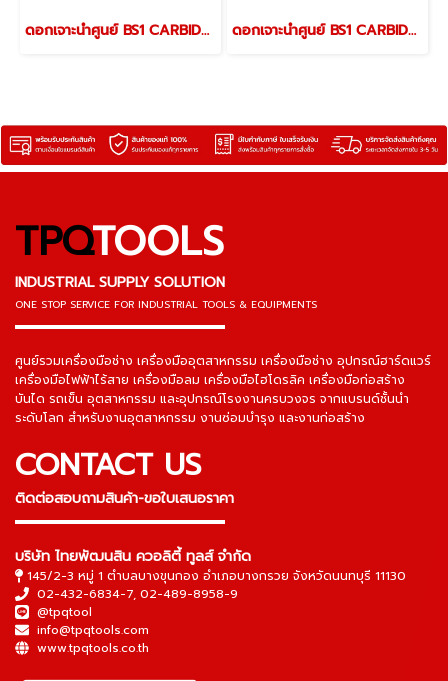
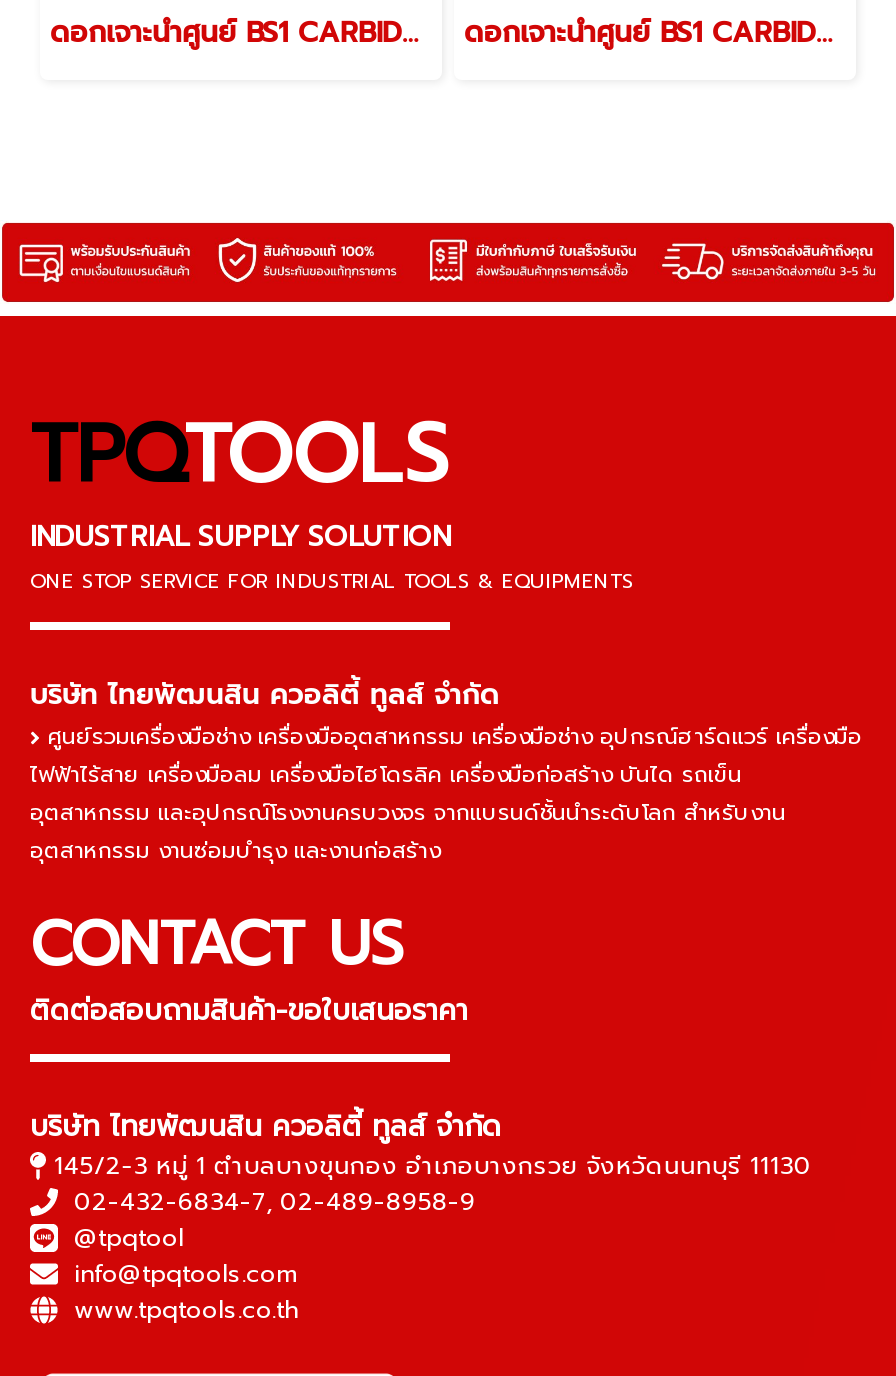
- ศูนย์รวมเครื่องมือช่าง เครื่องมืออุตสาหกรรม เครื่องมือช่าง อุปกรณ์ฮาร์ดแวร์
- เครื่องมือไฟฟ้าไร้สาย เครื่องมือลม เครื่องมือไฮโดรลิค เครื่องมือก่อสร้าง
- บันได รถเข็น อุตสาหกรรม และอุปกรณ์โรงงานครบวงจร จากแบรนด์ชั้นนำ
- ระดับโลก สำหรับงานอุตสาหกรรม งานซ่อมบำรุง และงานก่อสร้าง
+ บริษัท ไทยพัฒนสิน ควอลิตี้ ทูลส์ จำกัด
+ ศูนย์รวมเครื่องมือช่าง เครื่องมืออุตสาหกรรม เครื่องมือช่าง อุปกรณ์ฮาร์ดแวร์ เครื่องมือ
+ ไฟฟ้าไร้สาย เครื่องมือลม เครื่องมือไฮโดรลิค เครื่องมือก่อสร้าง บันได รถเข็น
+ อุตสาหกรรม และอุปกรณ์โรงงานครบวงจร จากแบรนด์ชั้นนำระดับโลก สำหรับงาน
+ อุตสาหกรรม งานซ่อมบำรุง และงานก่อสร้าง
